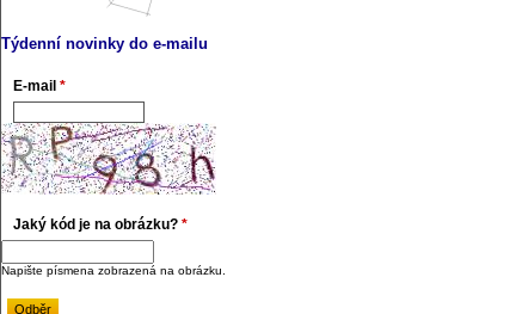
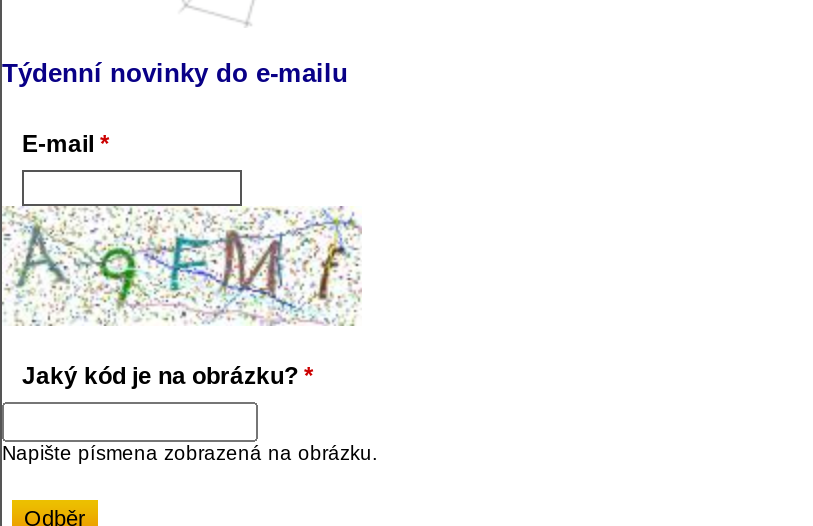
- [image]
+ [image]
